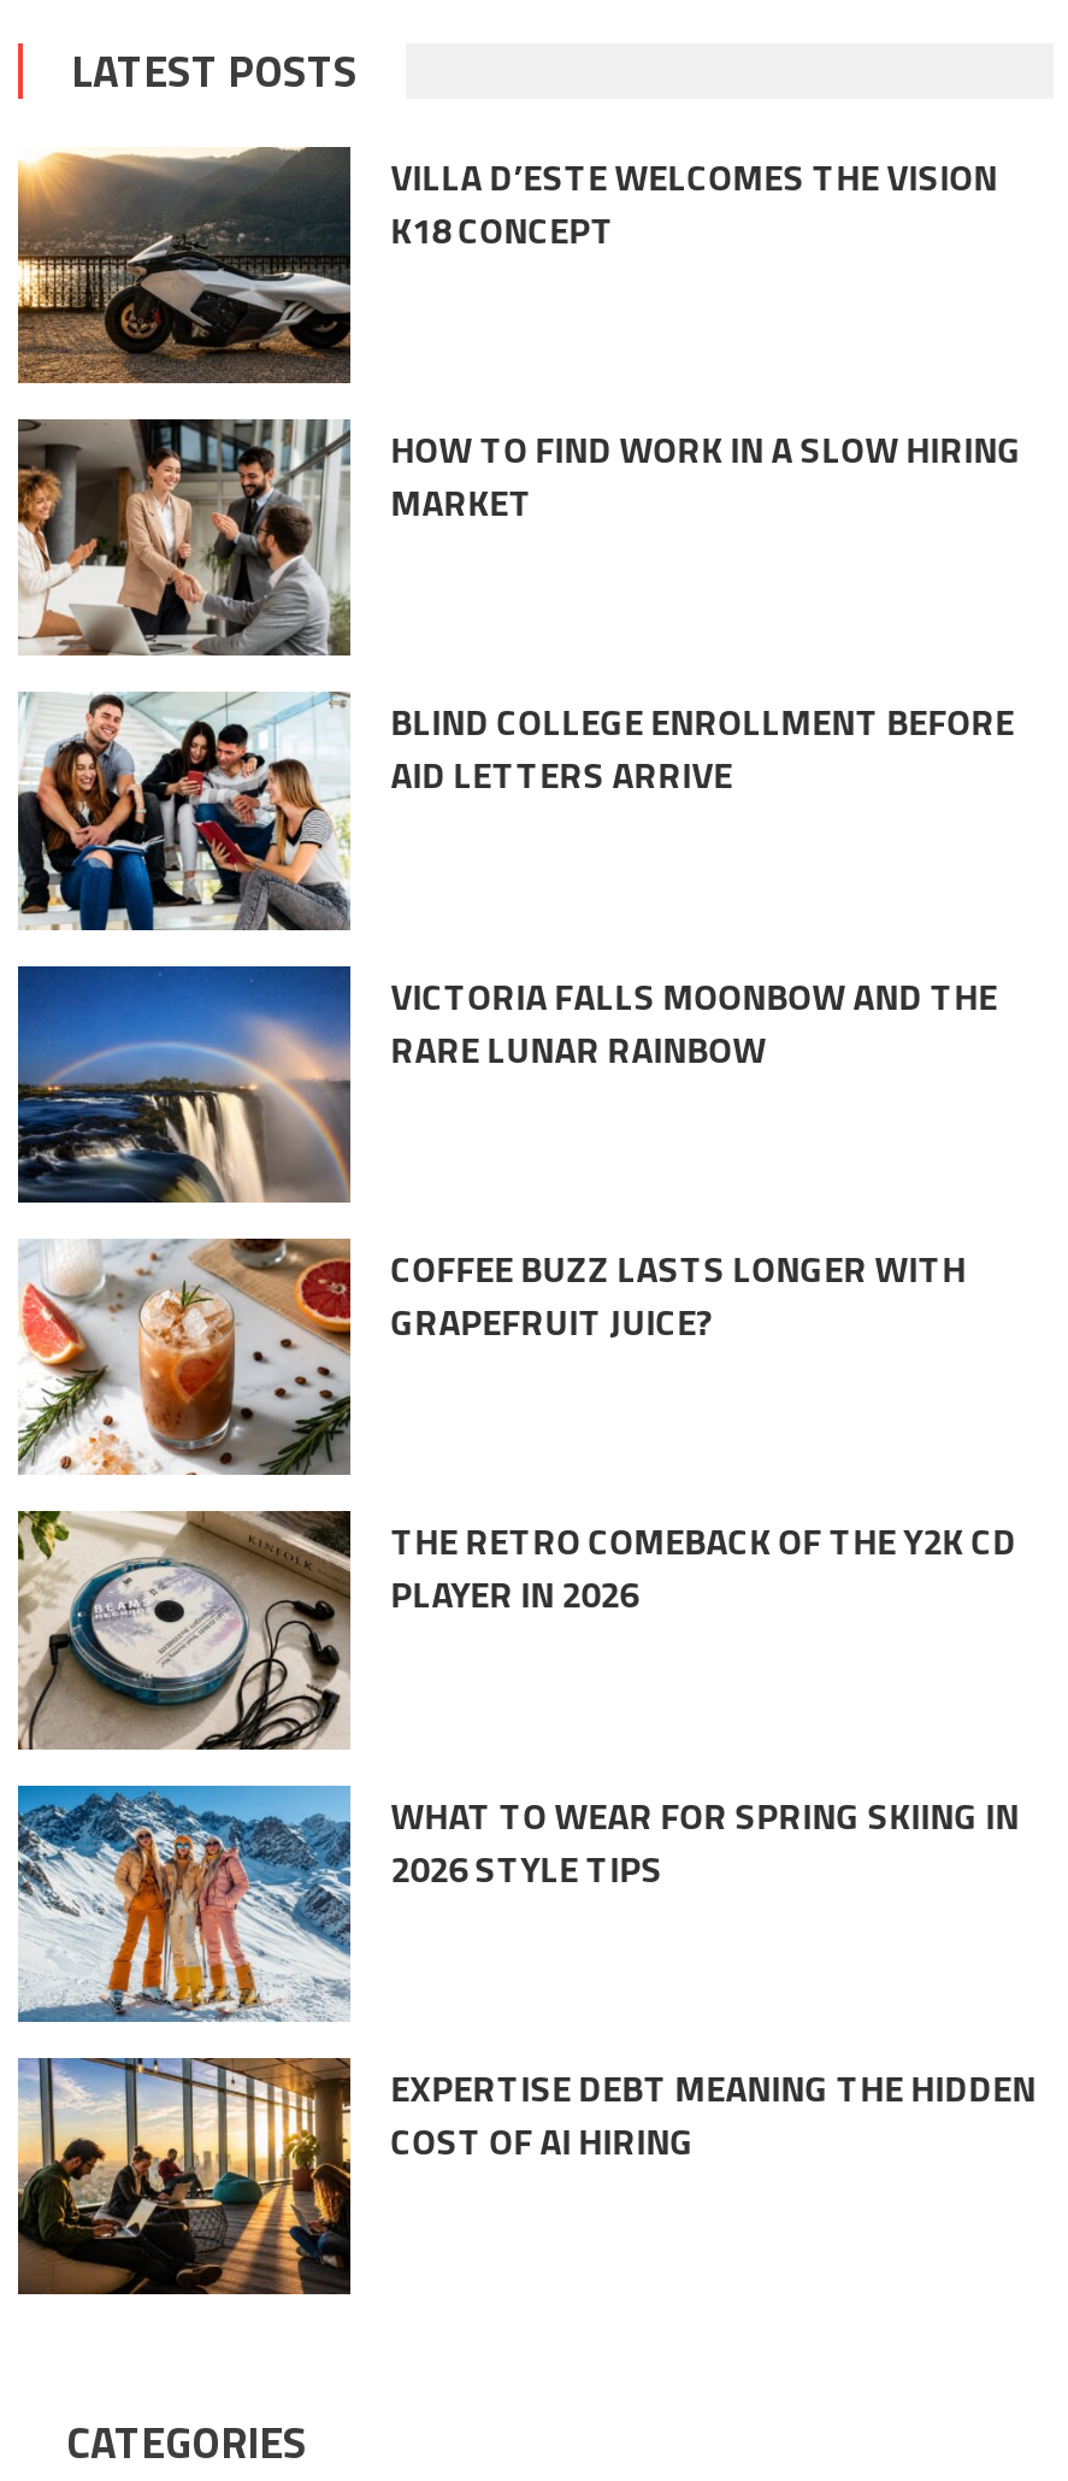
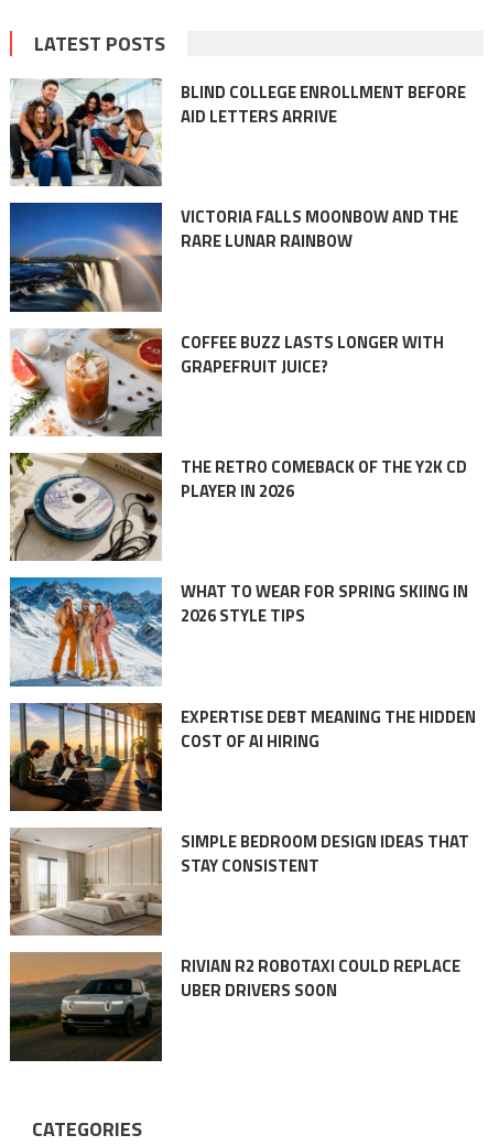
- [image]
- VILLA D’ESTE WELCOMES THE VISION
- K18 CONCEPT

- [image]
- HOW TO FIND WORK IN A SLOW HIRING
- MARKET

moved up: [image] | BLIND COLLEGE ENROLLMENT BEFORE | AID LETTERS ARRIVE | ... | EXPERTISE DEBT MEANING THE HIDDEN | COST OF AI HIRING

moved up: [image]

+ [image]
+ SIMPLE BEDROOM DESIGN IDEAS THAT
+ STAY CONSISTENT

+ [image]
+ RIVIAN R2 ROBOTAXI COULD REPLACE
+ UBER DRIVERS SOON
